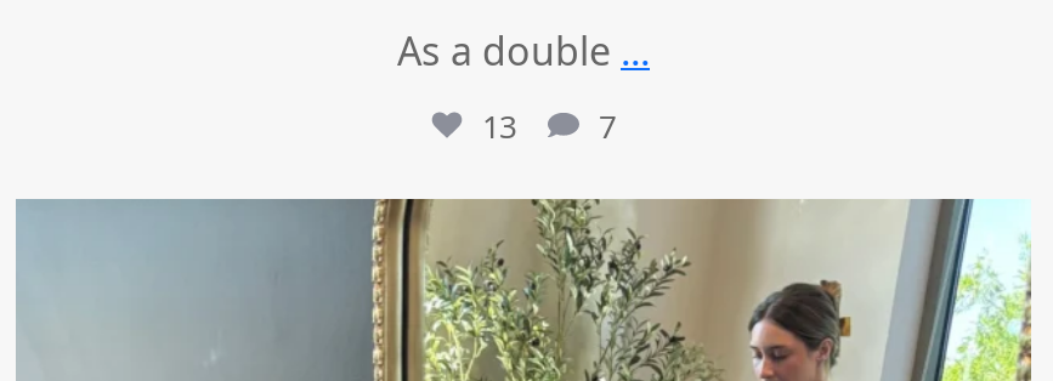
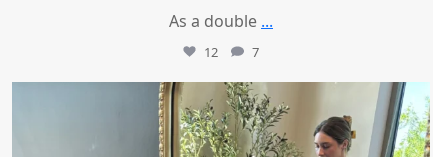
- 13 7
+ 12 7
